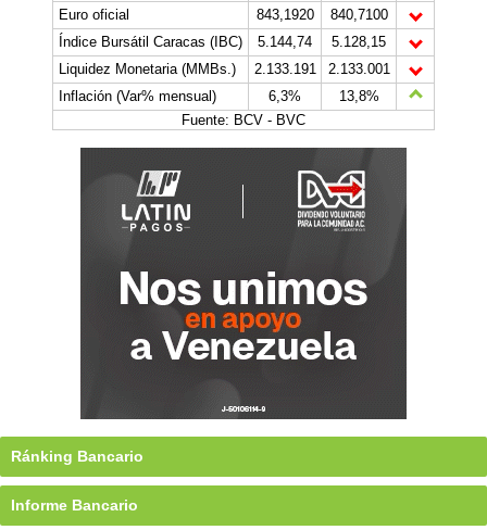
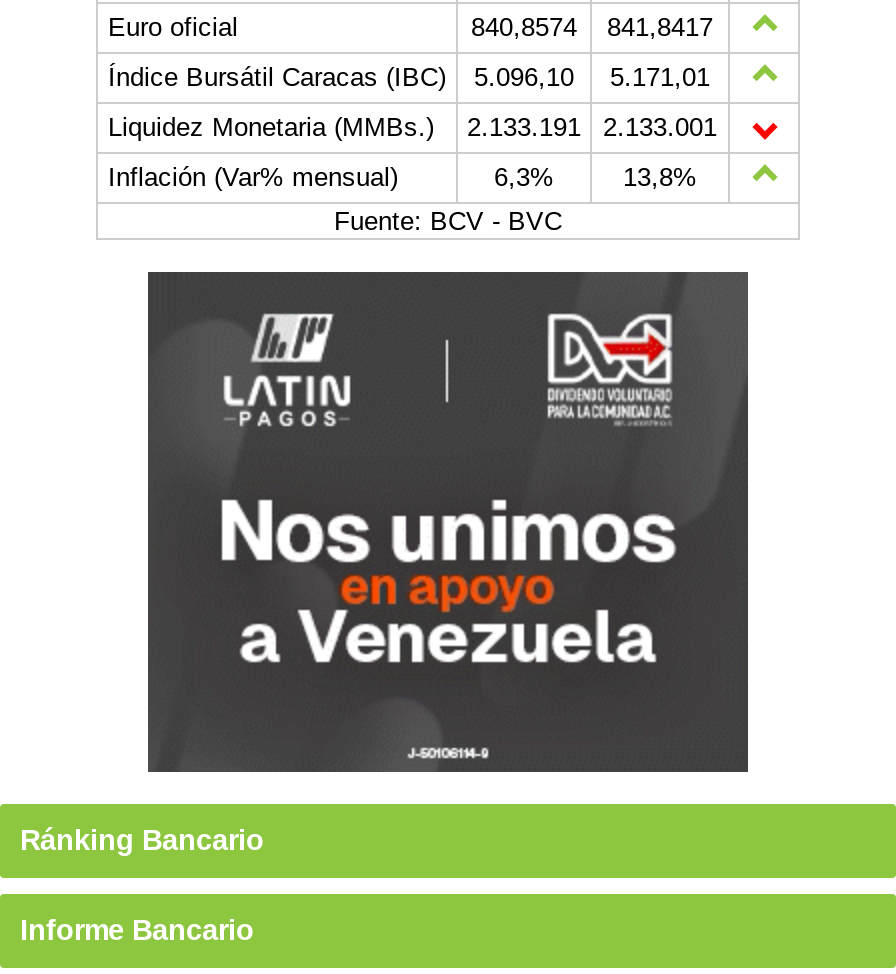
- 843,1920
+ 840,8574

- 840,7100
+ 841,8417

- 5.144,74
+ 5.096,10

- 5.128,15
+ 5.171,01
